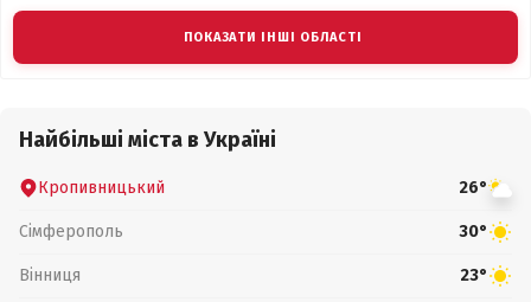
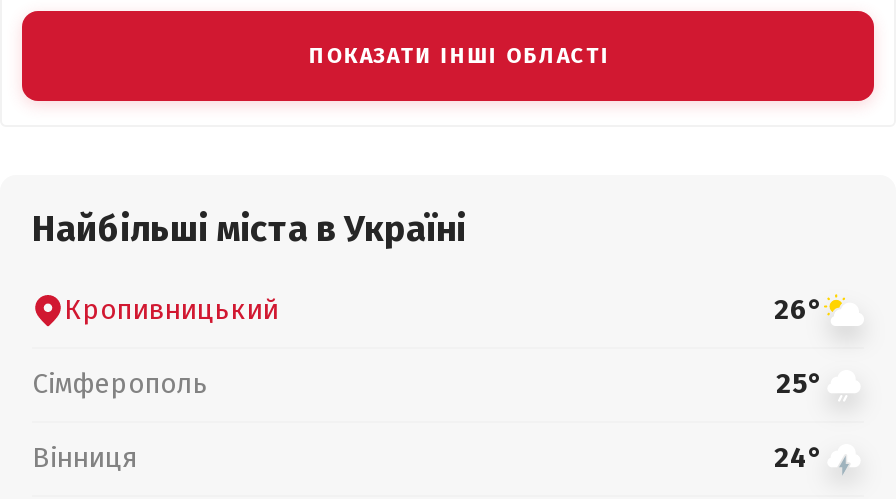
- 30°
+ 25°

- 23°
+ 24°
